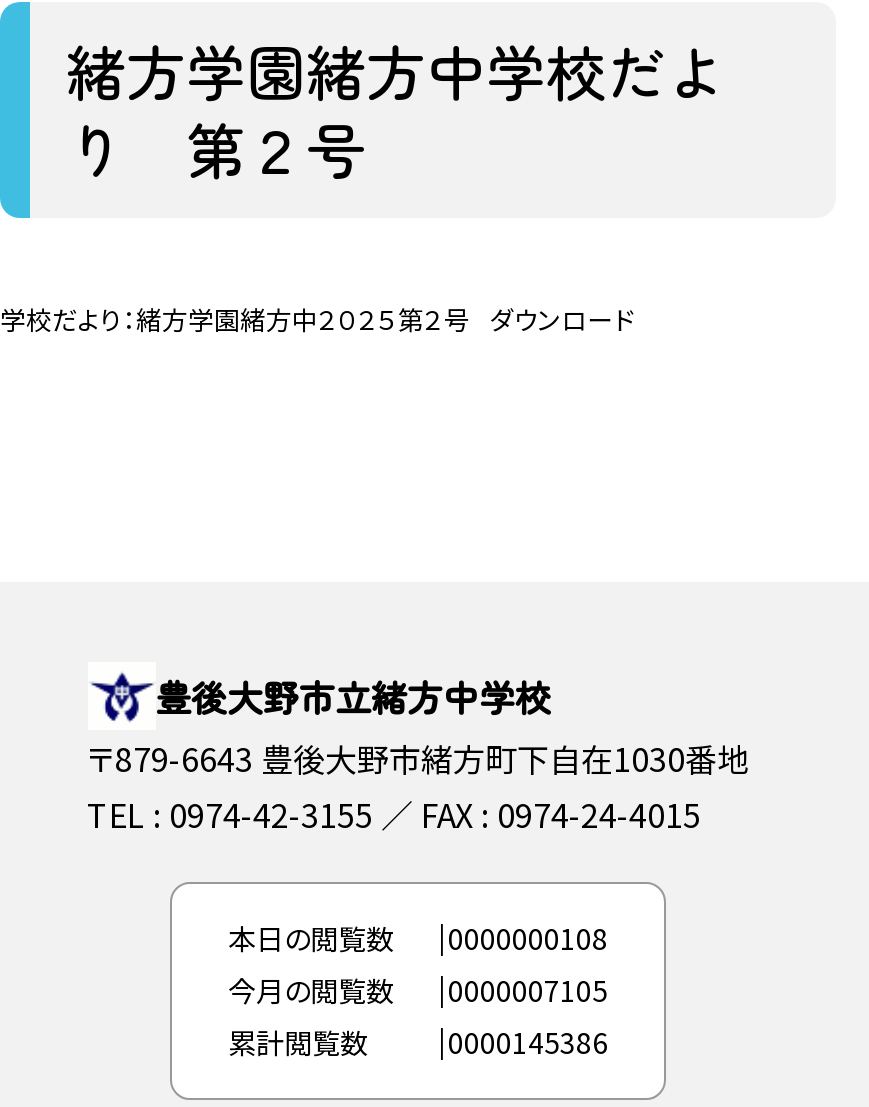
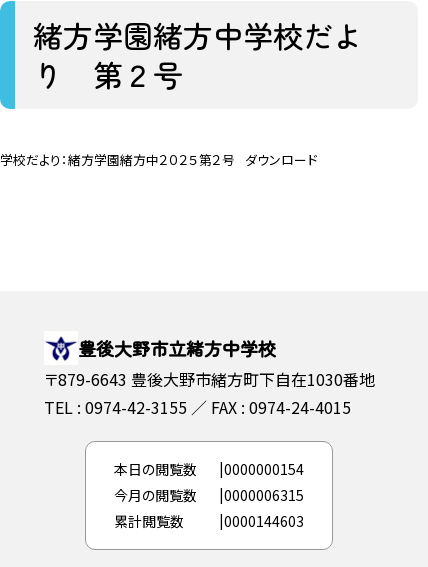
- 本日の閲覧数 0000000108
+ 本日の閲覧数 0000000154

- 今月の閲覧数 0000007105
+ 今月の閲覧数 0000006315

- 累計閲覧数 0000145386
+ 累計閲覧数 0000144603
